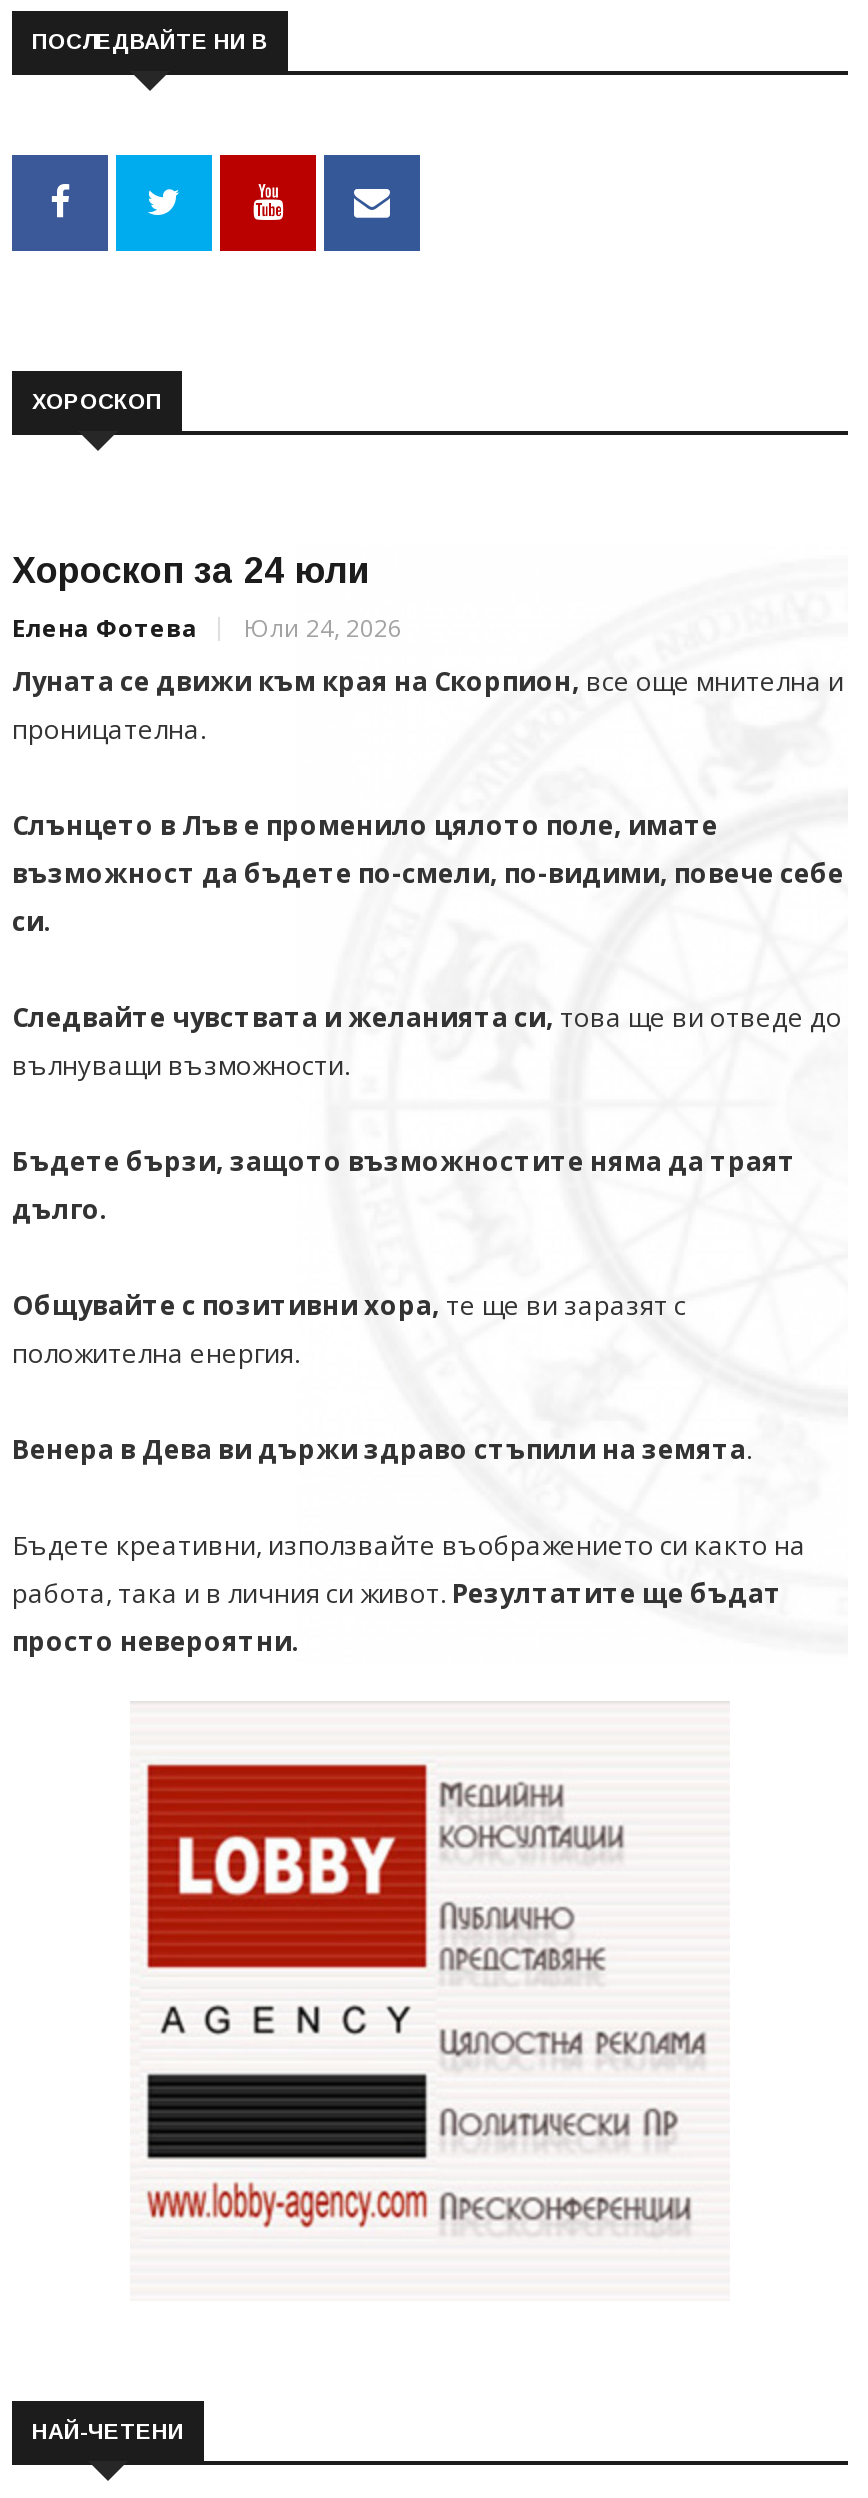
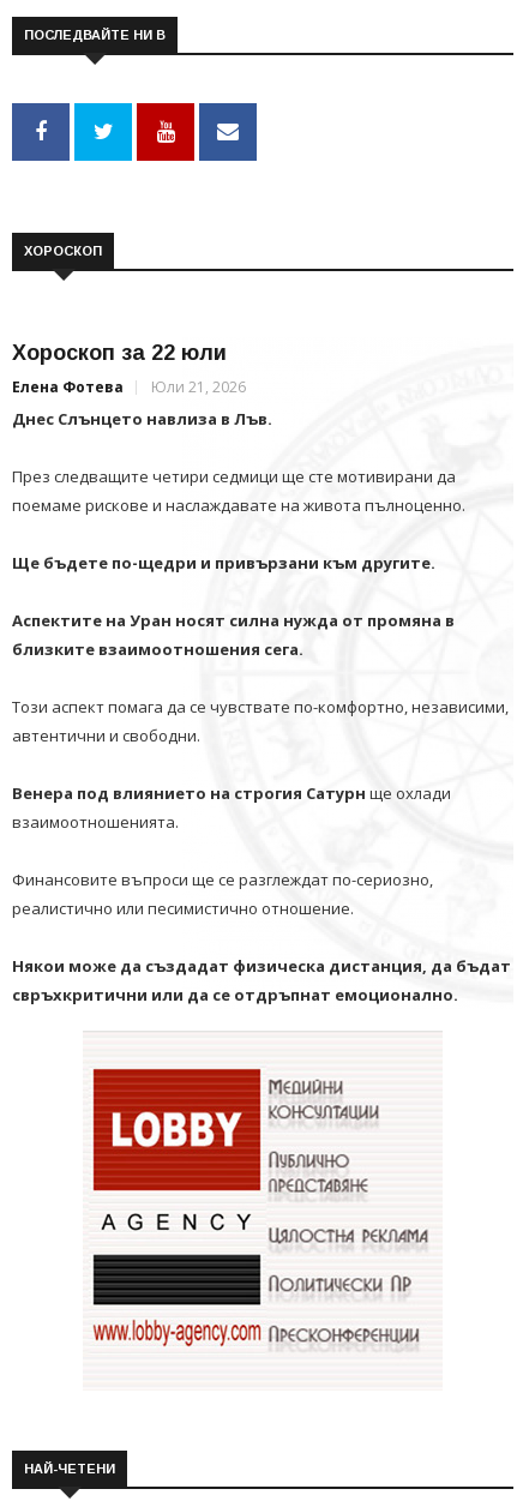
- Хороскоп за 24 юли
+ Хороскоп за 22 юли

- Юли 24, 2026
- Луната се движи към края на Скорпион, все още мнителна и
- проницателна.
- Слънцето в Лъв е променило цялото поле, имате
- възможност да бъдете по-смели, по-видими, повече себе
- си.
- Следвайте чувствата и желанията си, това ще ви отведе до
- вълнуващи възможности.
- Бъдете бързи, защото възможностите няма да траят
- дълго.
- Общувайте с позитивни хора, те ще ви заразят с
- положителна енергия.
- Венера в Дева ви държи здраво стъпили на земята.
- Бъдете креативни, използвайте въображението си както на
- работа, така и в личния си живот. Резултатите ще бъдат
- просто невероятни.
+ Юли 21, 2026
+ Днес Слънцето навлиза в Лъв.
+ През следващите четири седмици ще сте мотивирани да
+ поемаме рискове и наслаждавате на живота пълноценно.
+ Ще бъдете по-щедри и привързани към другите.
+ Аспектите на Уран носят силна нужда от промяна в
+ близките взаимоотношения сега.
+ Този аспект помага да се чувствате по-комфортно, независими,
+ автентични и свободни.
+ Венера под влиянието на строгия Сатурн ще охлади
+ взаимоотношенията.
+ Финансовите въпроси ще се разглеждат по-сериозно,
+ реалистично или песимистично отношение.
+ Някои може да създадат физическа дистанция, да бъдат
+ свръхкритични или да се отдръпнат емоционално.
